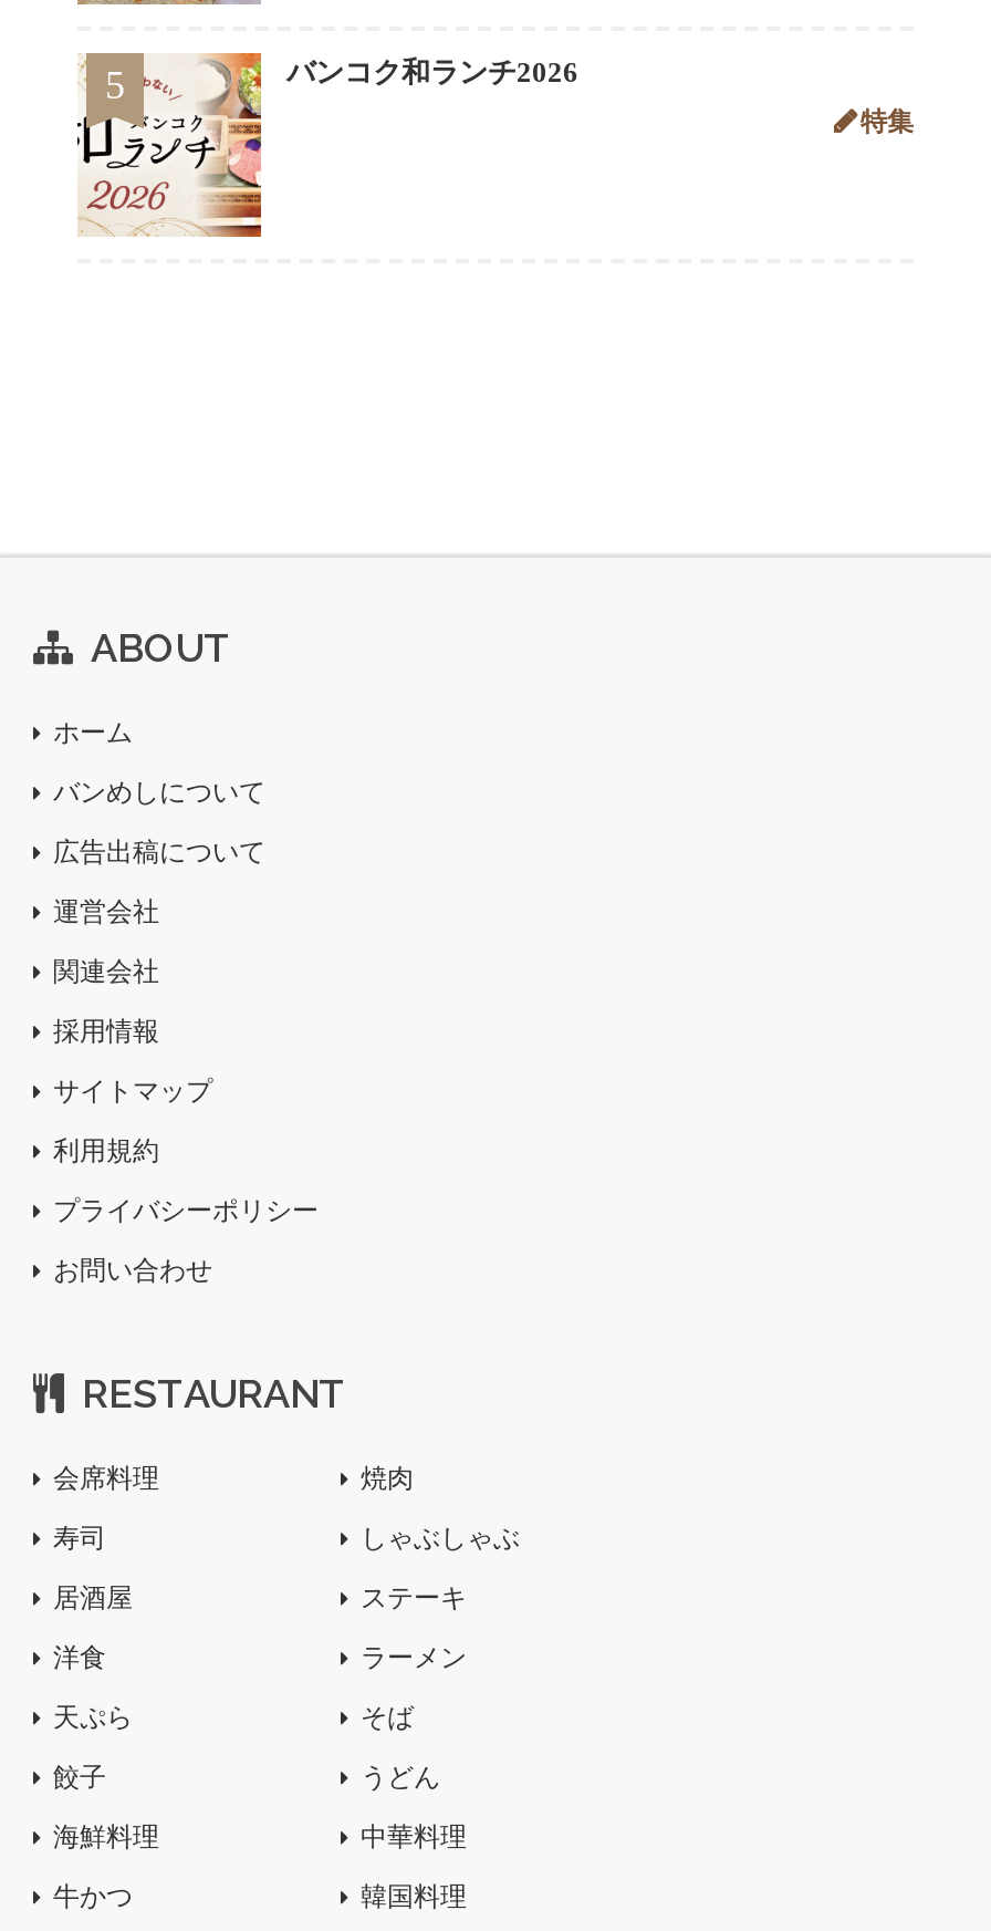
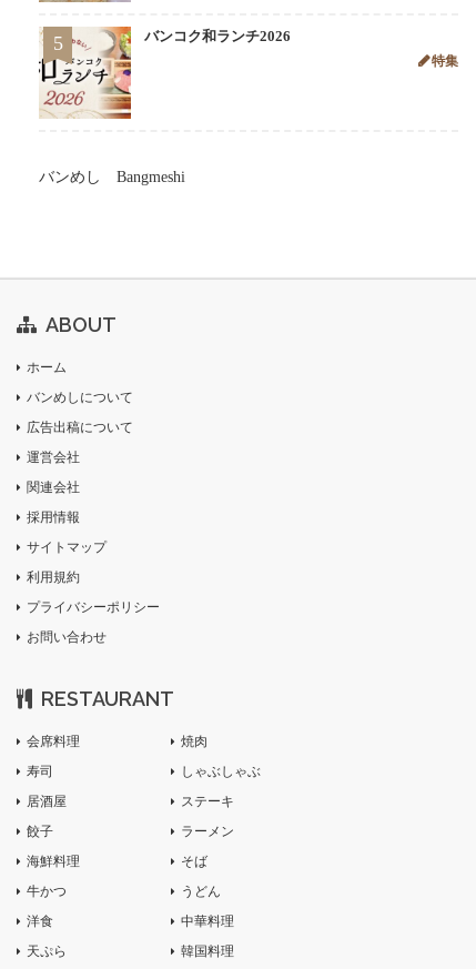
+ バンめし Bangmeshi

moved down: 洋食 | 天ぷら

moved up: 餃子 | 海鮮料理 | 牛かつ
